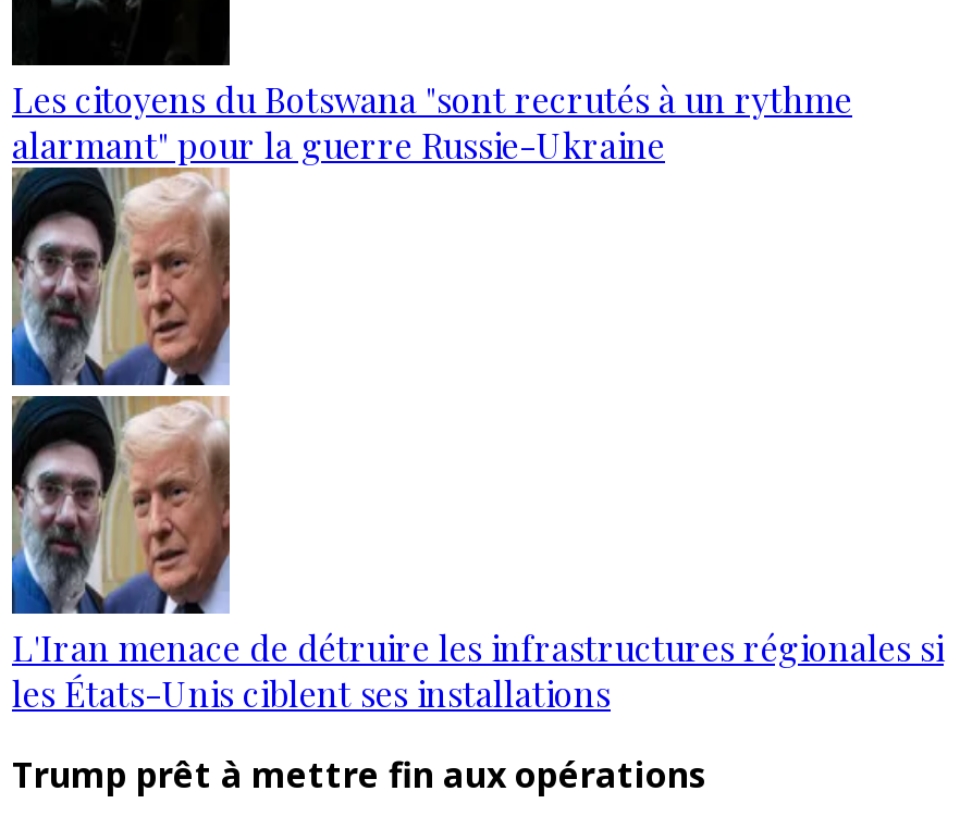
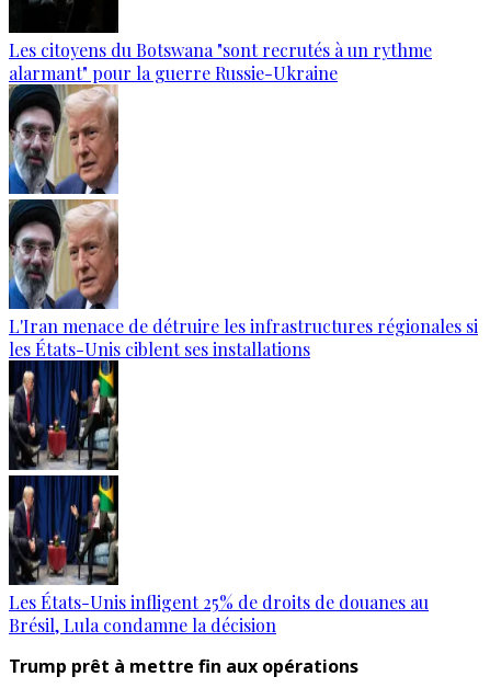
+ [image]
+ Les États-Unis infligent 25% de droits de douanes au
+ Brésil, Lula condamne la décision
